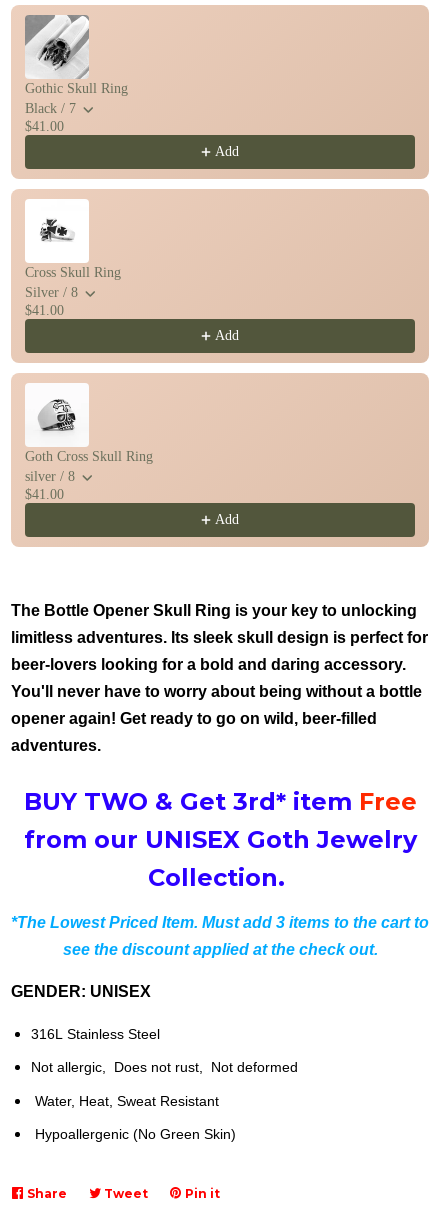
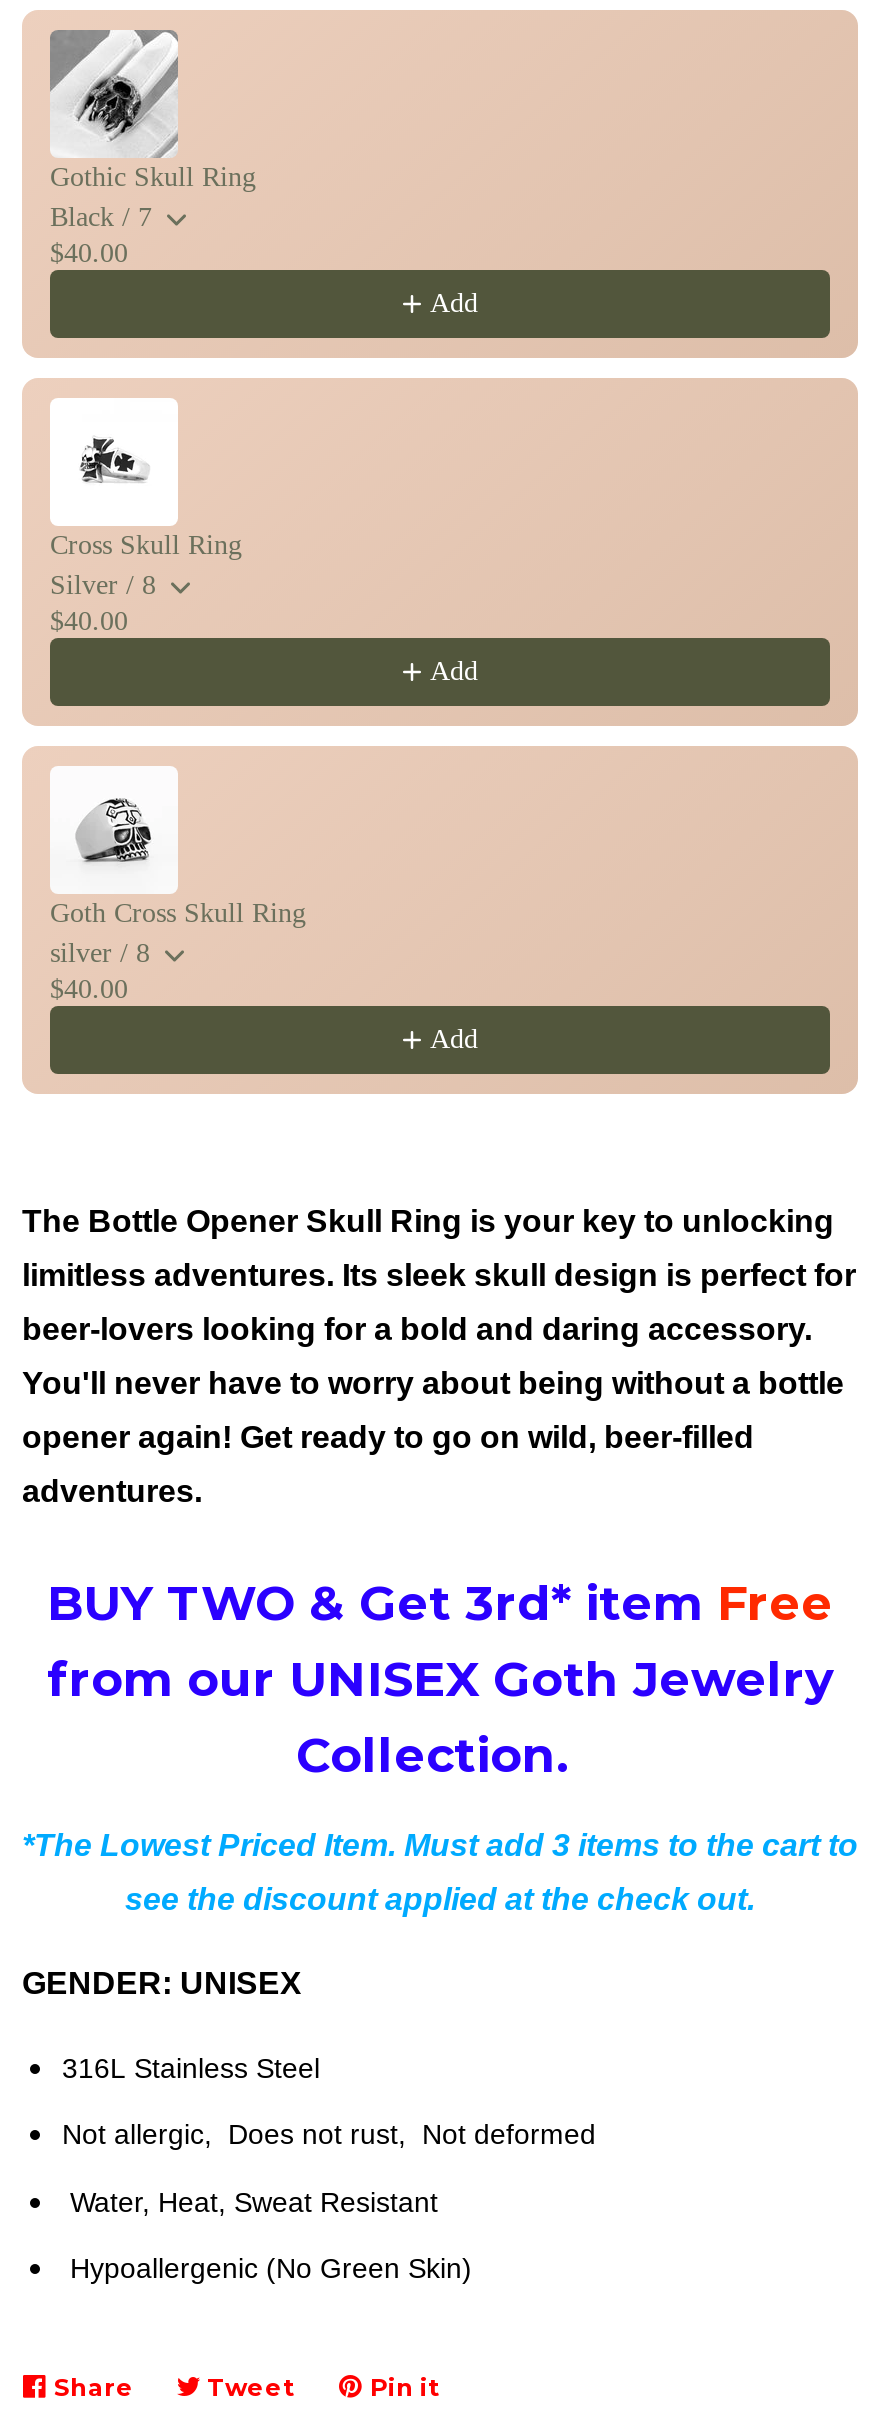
- $41.00
+ $40.00

- $41.00
+ $40.00

- $41.00
+ $40.00
